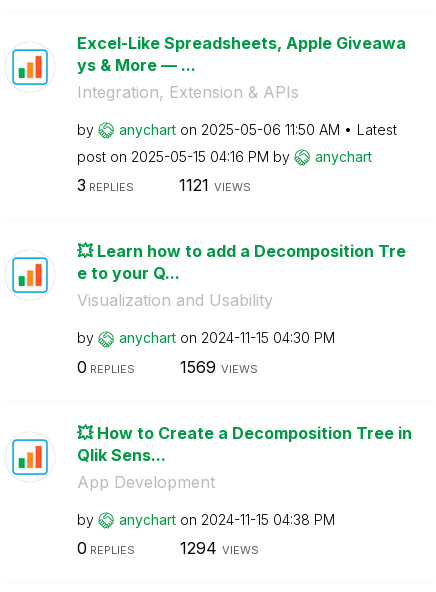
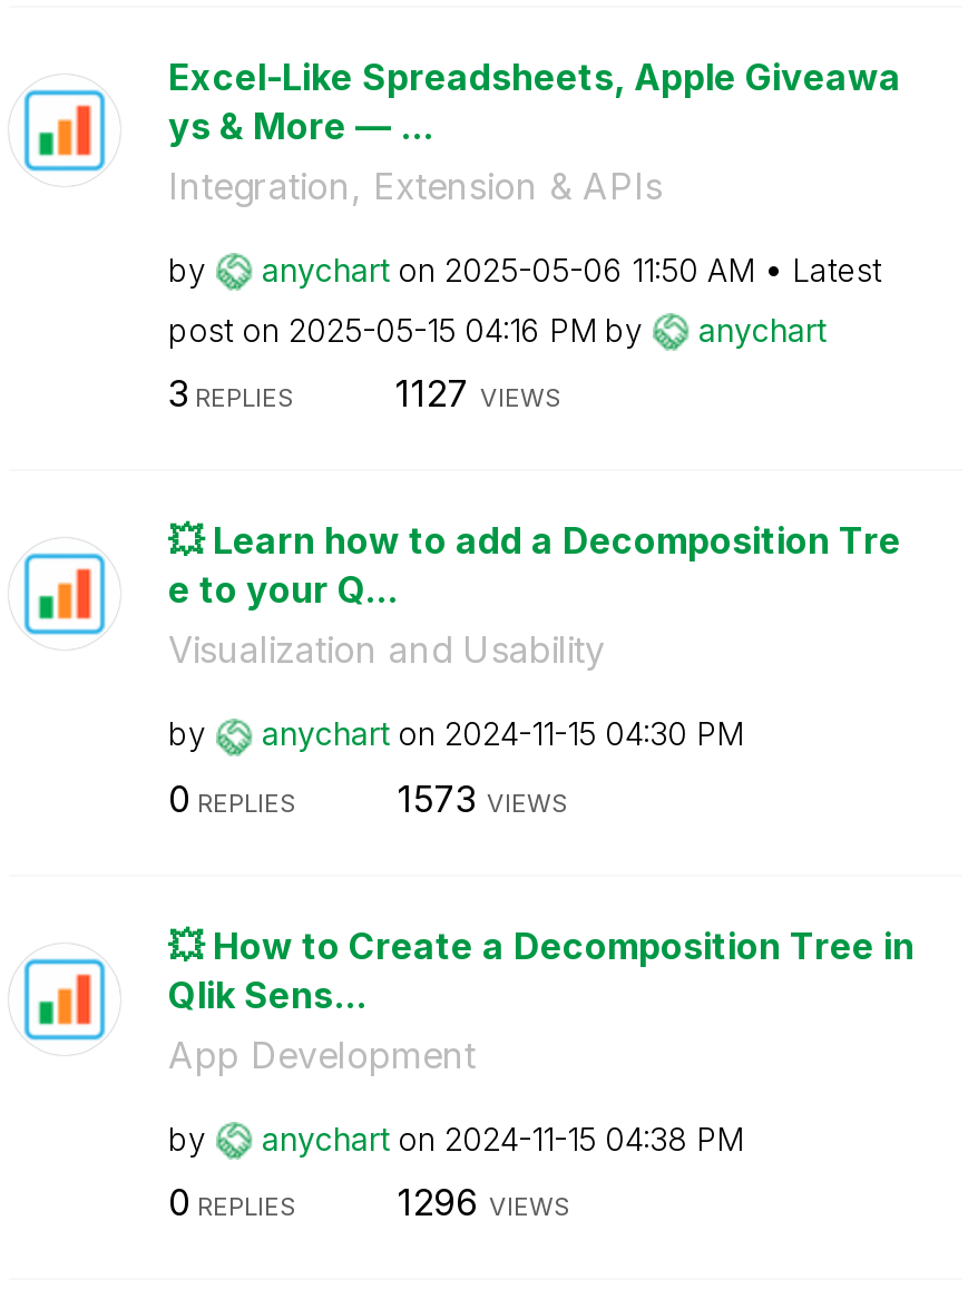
- 1121 VIEWS
+ 1127 VIEWS

- 1569 VIEWS
+ 1573 VIEWS

- 1294 VIEWS
+ 1296 VIEWS
